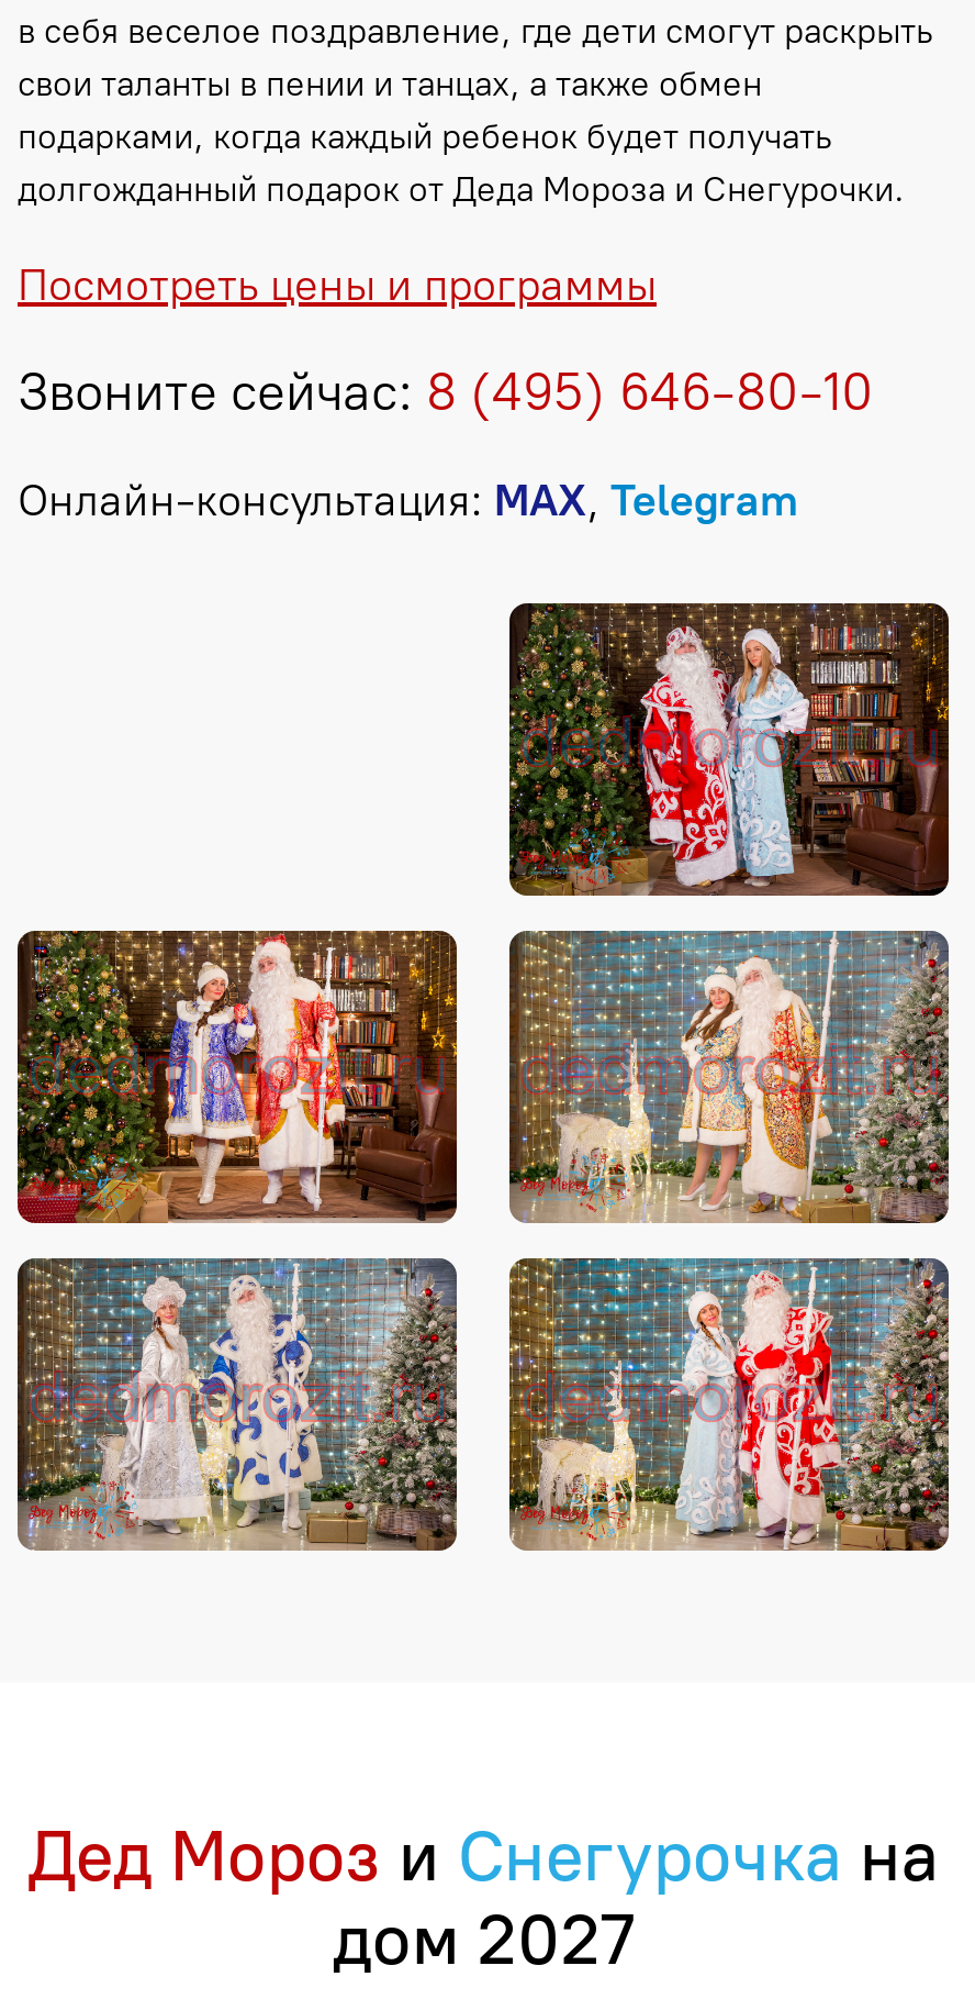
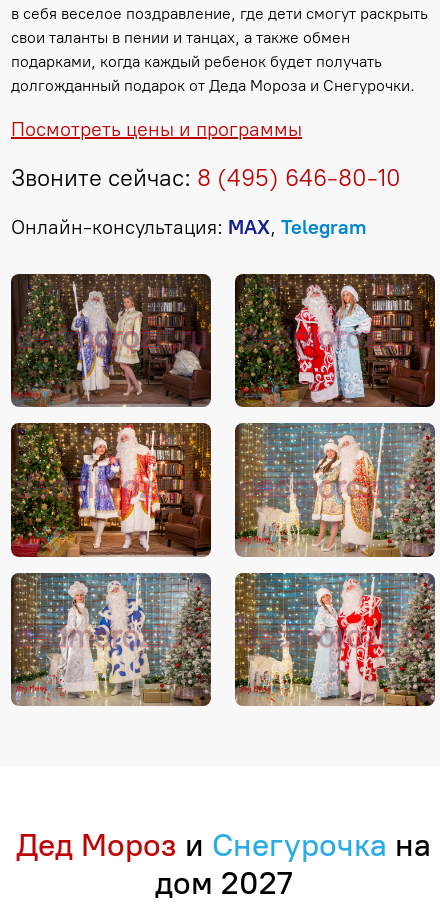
+ [image]
